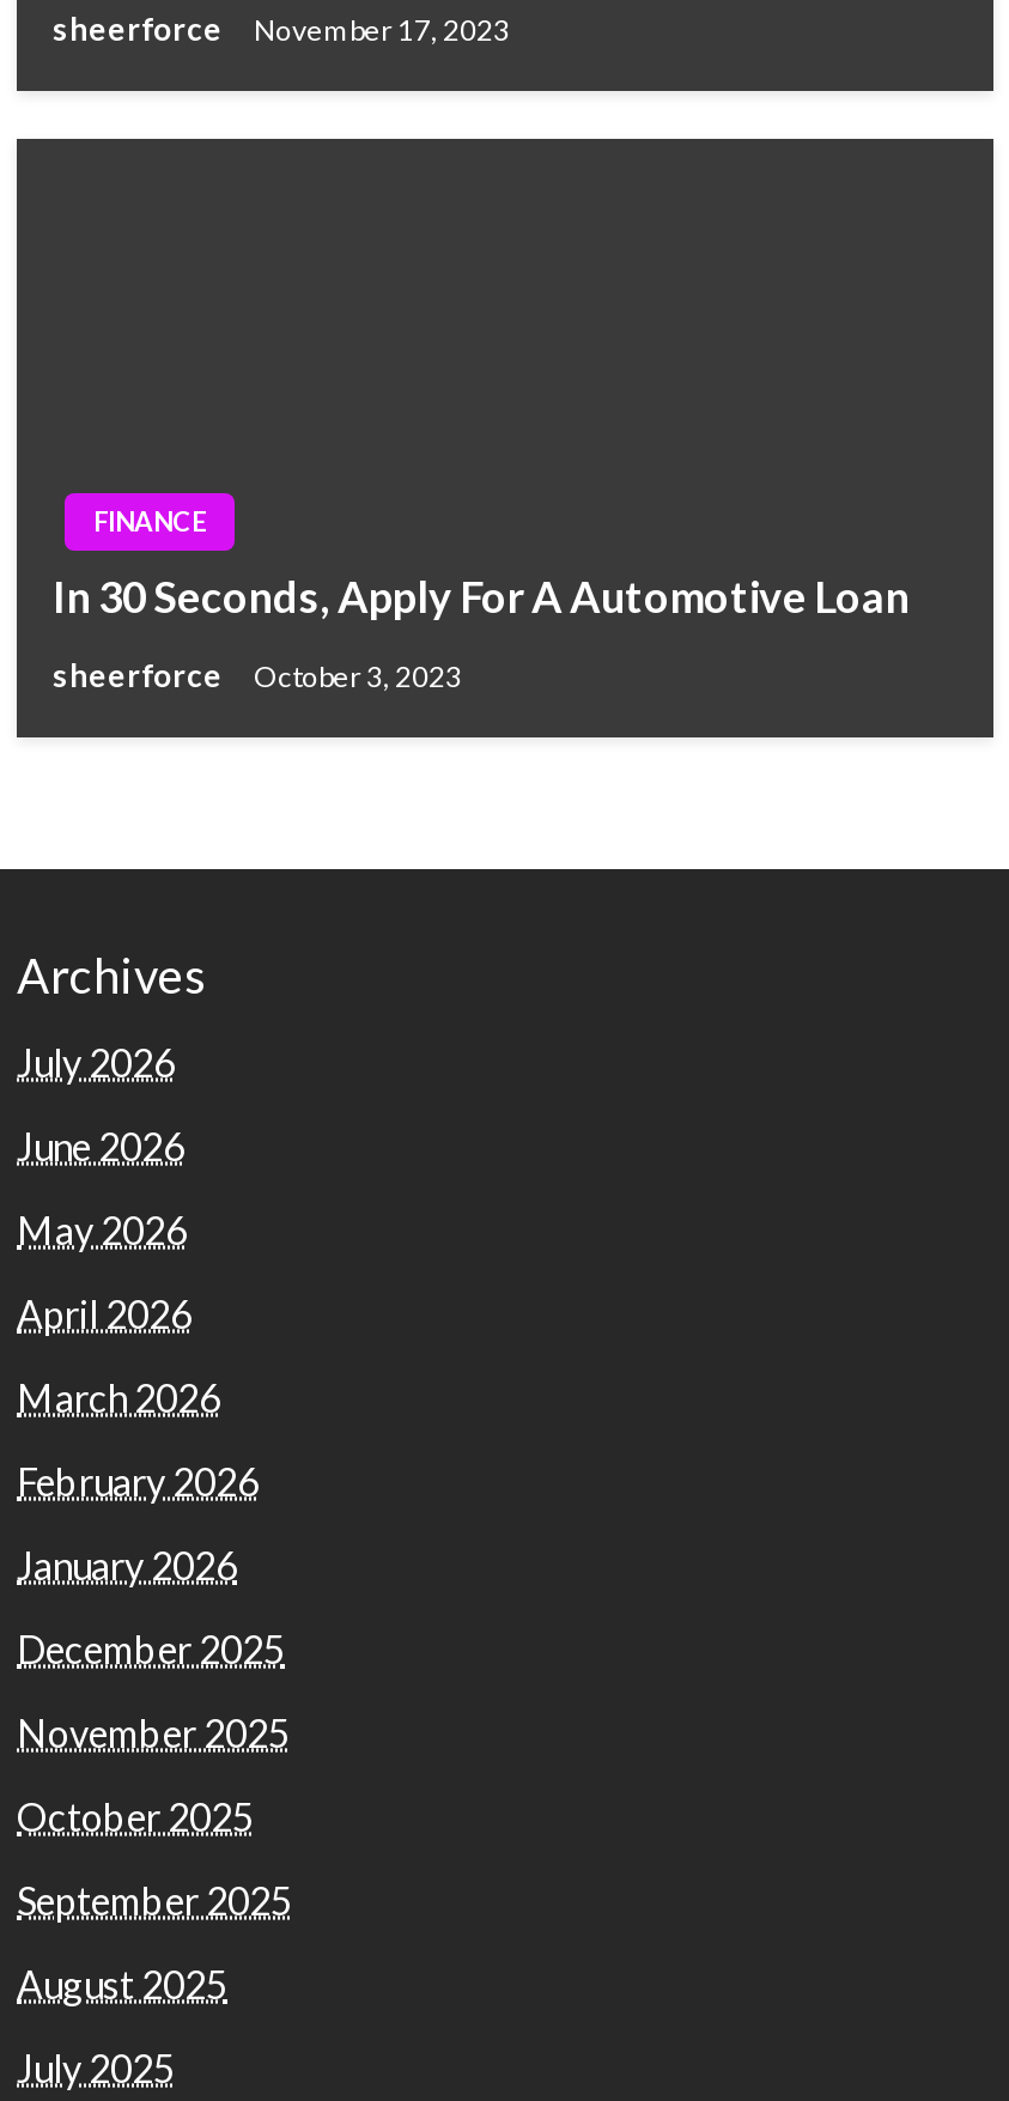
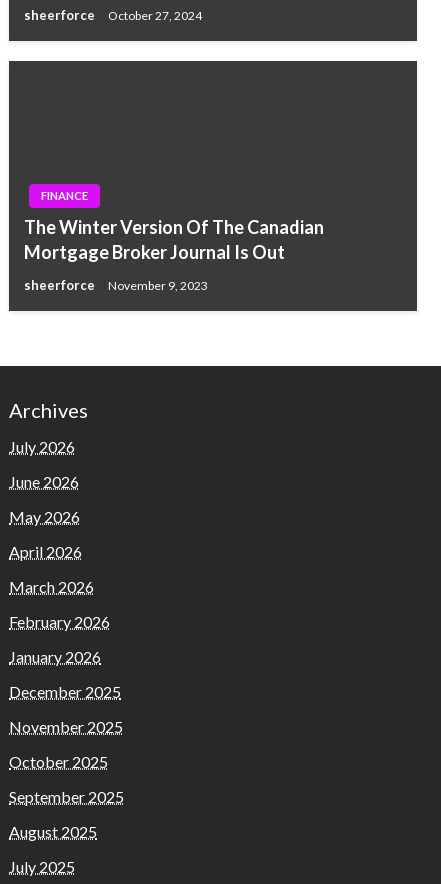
- sheerforce November 17, 2023
+ sheerforce October 27, 2024

moved up: FINANCE

- In 30 Seconds, Apply For A Automotive Loan
+ The Winter Version Of The Canadian
+ Mortgage Broker Journal Is Out

- sheerforce October 3, 2023
+ sheerforce November 9, 2023
